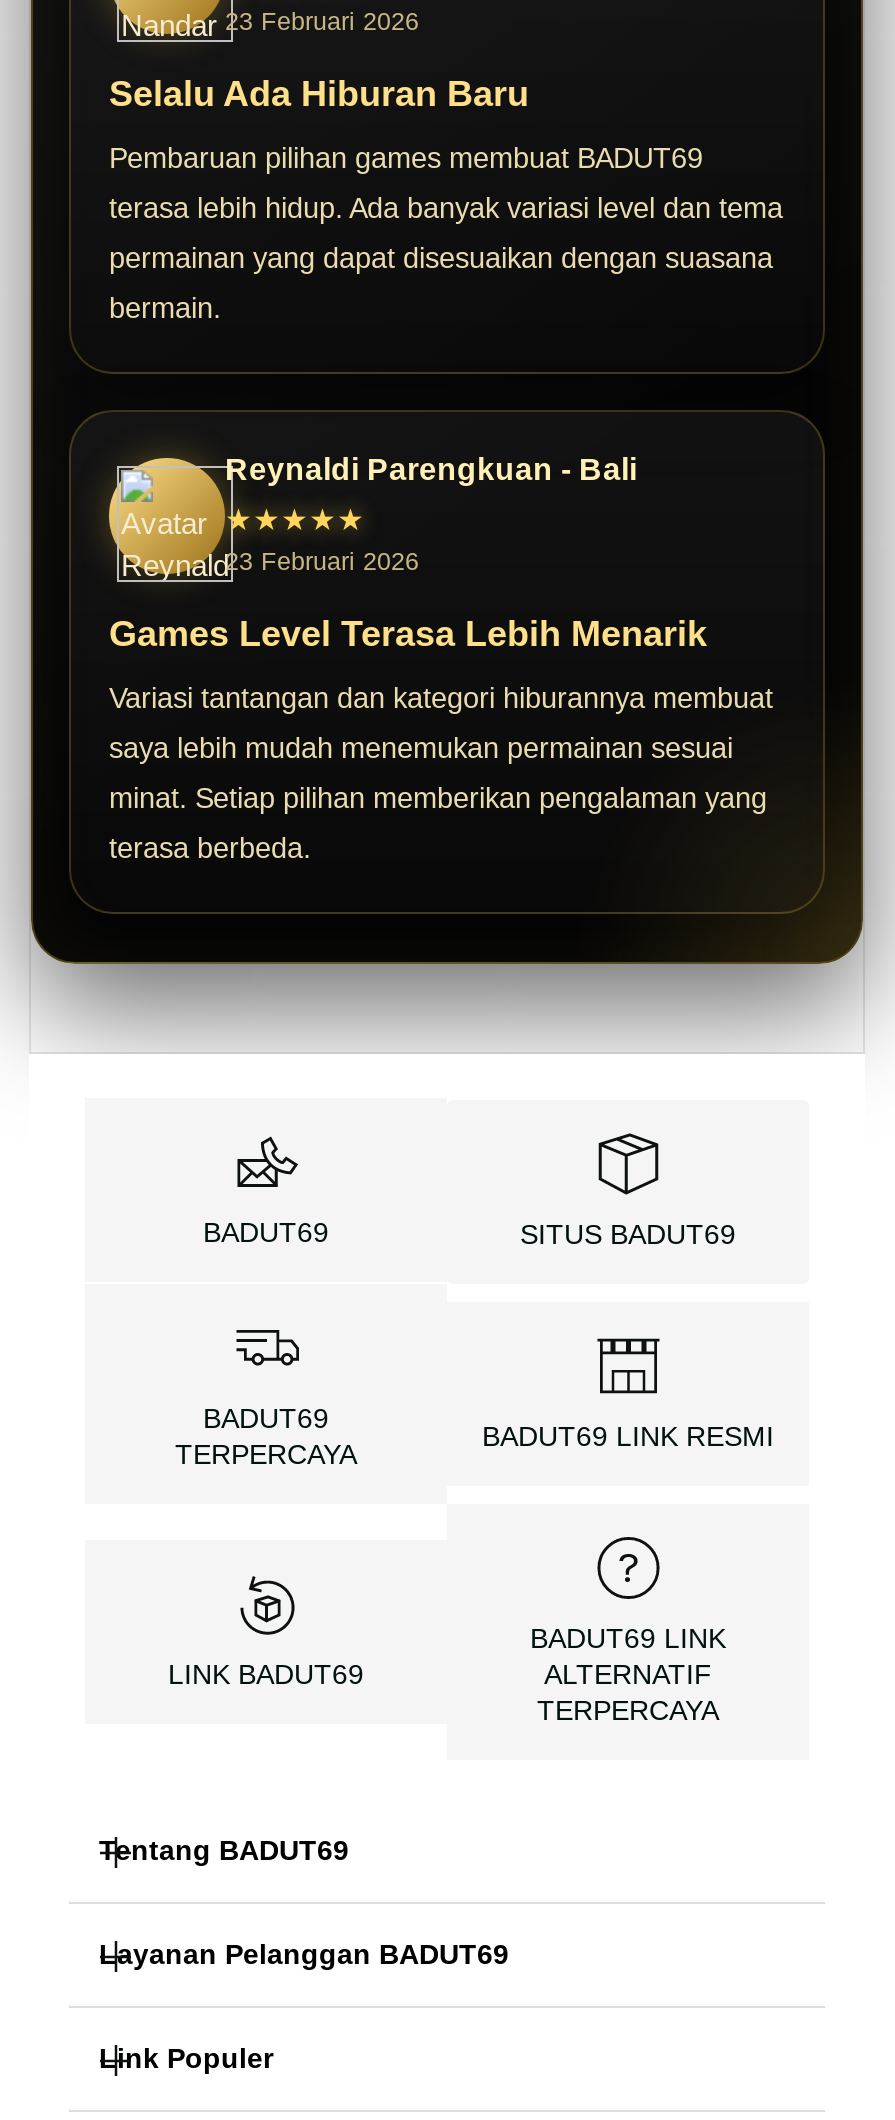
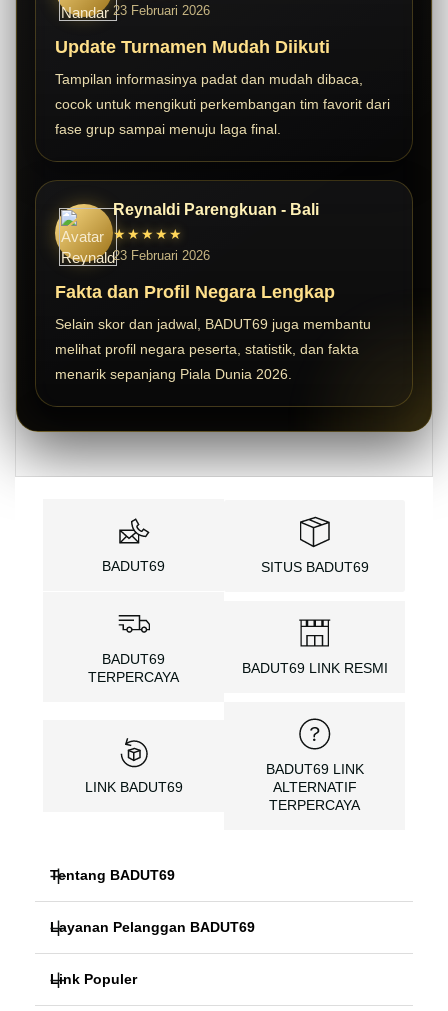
- Selalu Ada Hiburan Baru
- Pembaruan pilihan games membuat BADUT69
- terasa lebih hidup. Ada banyak variasi level dan tema
- permainan yang dapat disesuaikan dengan suasana
- bermain.
+ Update Turnamen Mudah Diikuti
+ Tampilan informasinya padat dan mudah dibaca,
+ cocok untuk mengikuti perkembangan tim favorit dari
+ fase grup sampai menuju laga final.

- Games Level Terasa Lebih Menarik
- Variasi tantangan dan kategori hiburannya membuat
- saya lebih mudah menemukan permainan sesuai
- minat. Setiap pilihan memberikan pengalaman yang
- terasa berbeda.
+ Fakta dan Profil Negara Lengkap
+ Selain skor dan jadwal, BADUT69 juga membantu
+ melihat profil negara peserta, statistik, dan fakta
+ menarik sepanjang Piala Dunia 2026.
